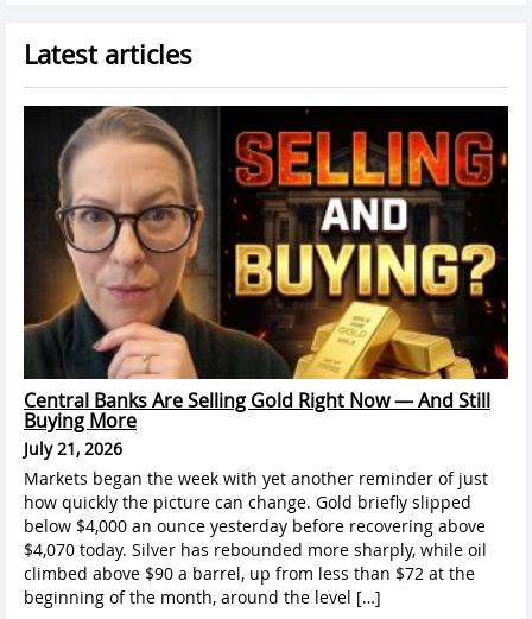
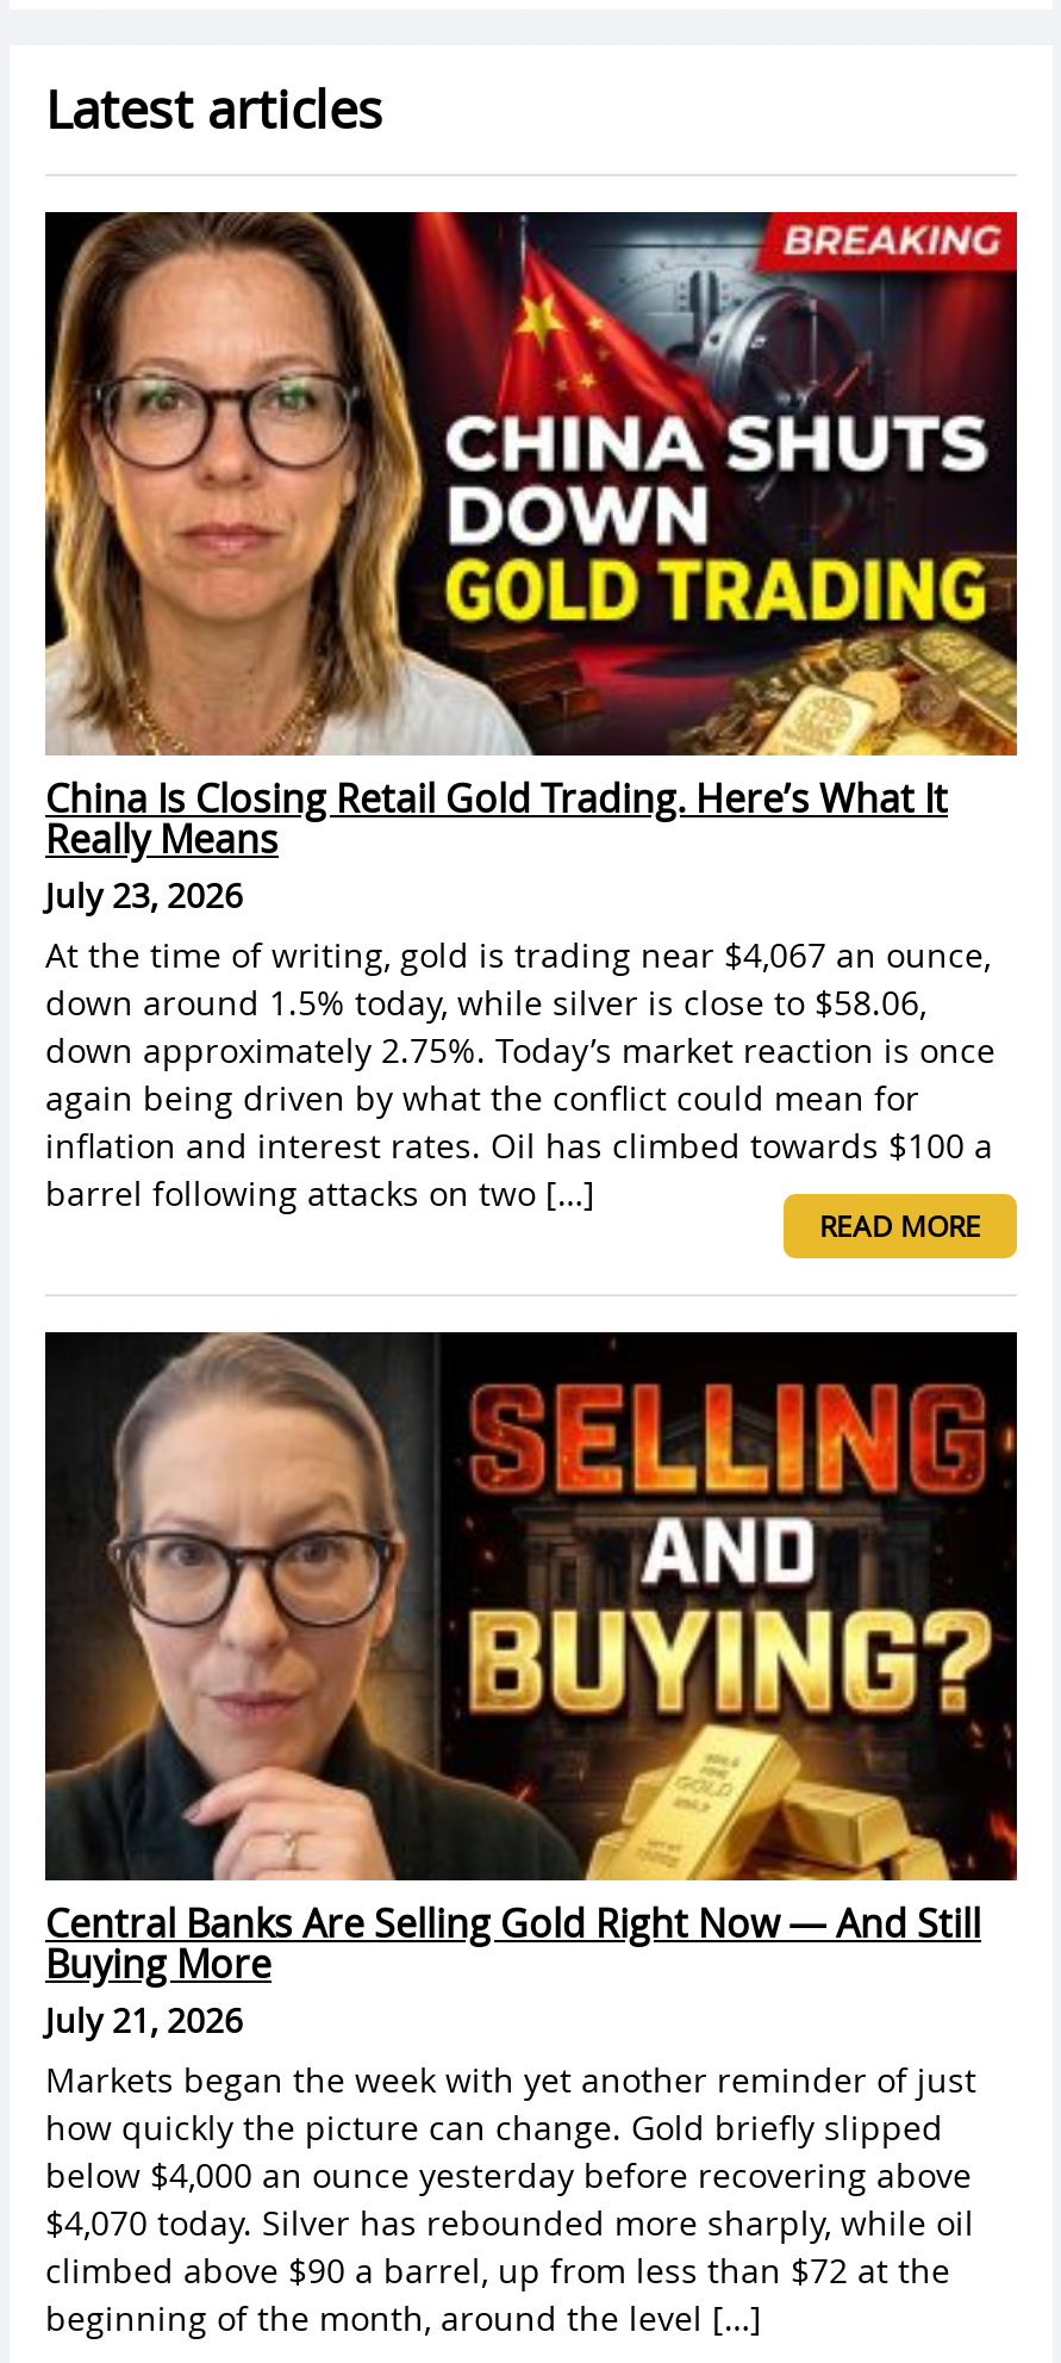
+ [image]
+ China Is Closing Retail Gold Trading. Here’s What It
+ Really Means
+ July 23, 2026
+ At the time of writing, gold is trading near $4,067 an ounce,
+ down around 1.5% today, while silver is close to $58.06,
+ down approximately 2.75%. Today’s market reaction is once
+ again being driven by what the conflict could mean for
+ inflation and interest rates. Oil has climbed towards $100 a
+ barrel following attacks on two […]
+ READ MORE
